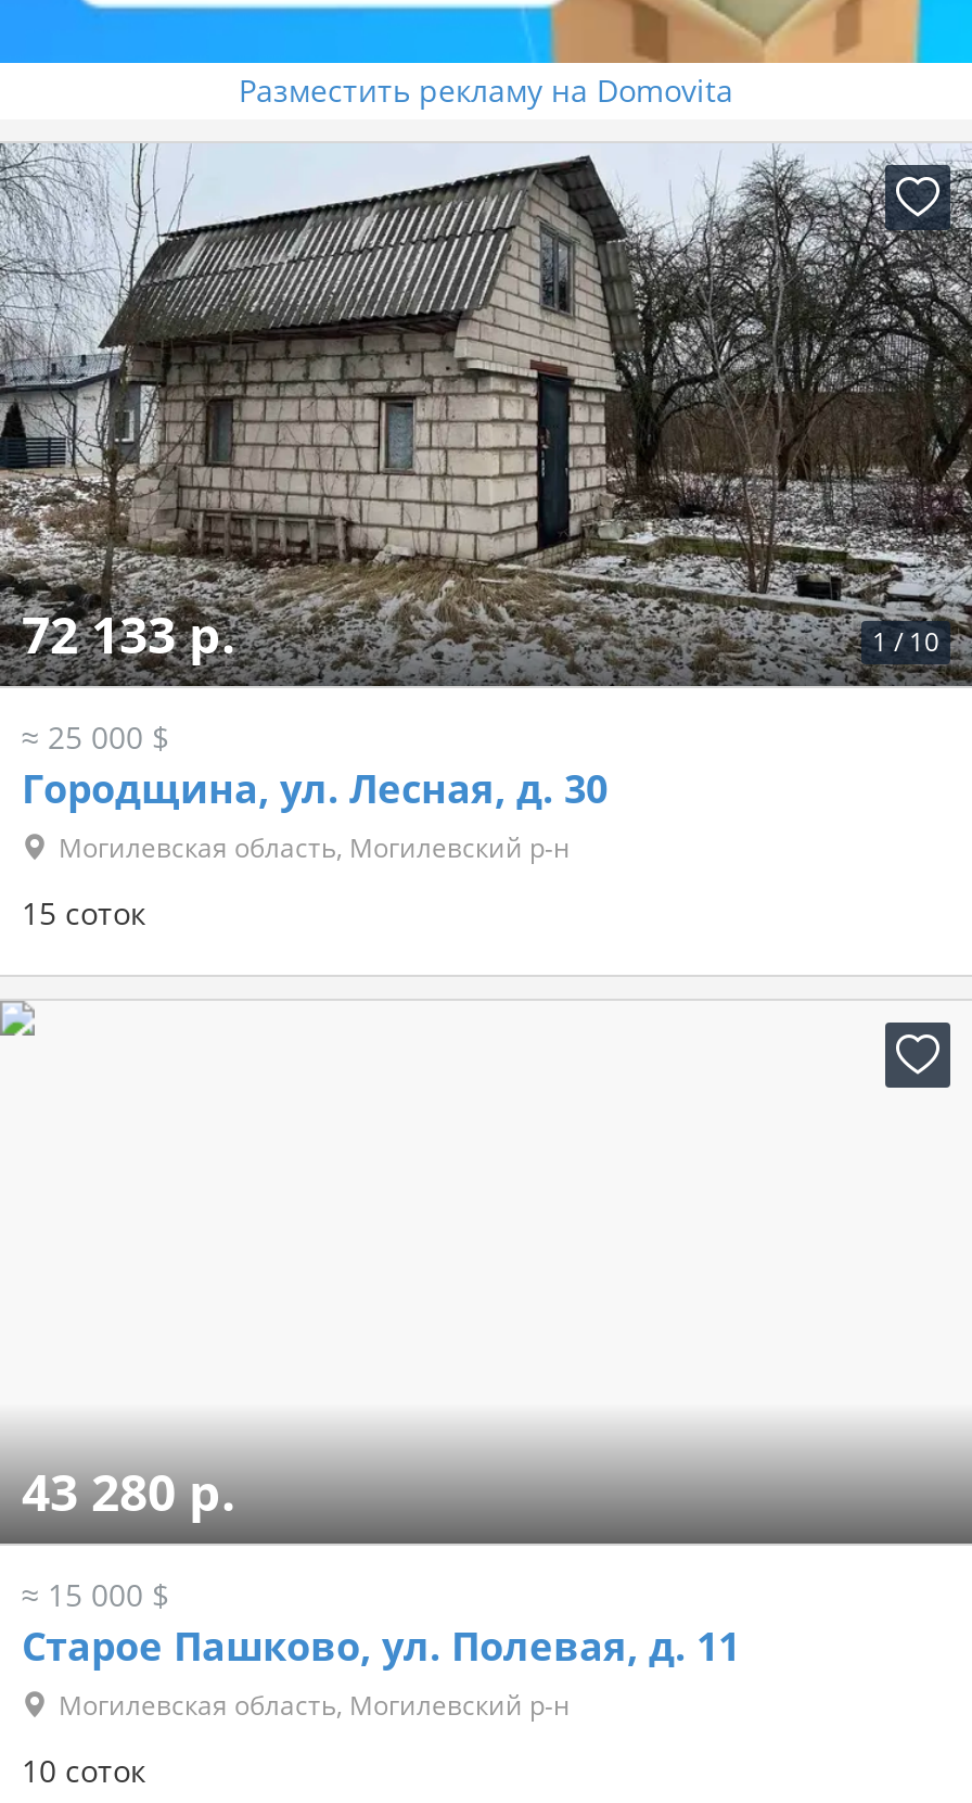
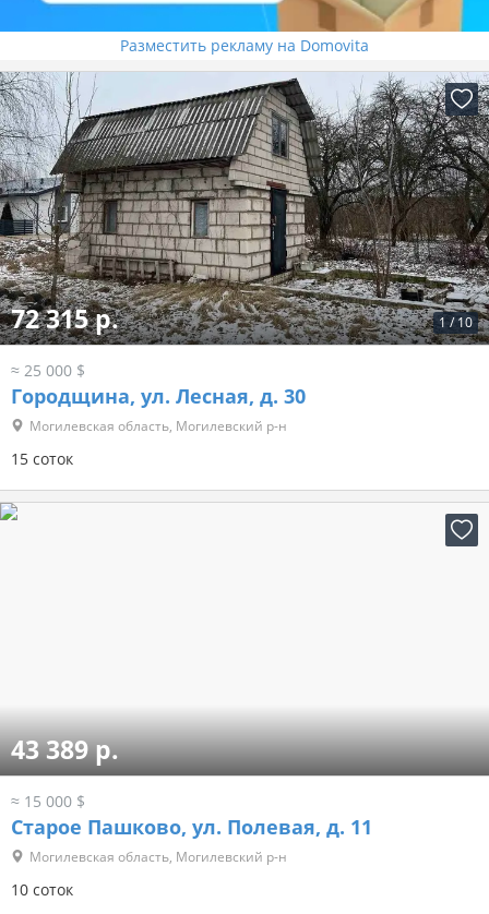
- 72 133 р.
+ 72 315 р.

- 43 280 р.
+ 43 389 р.
